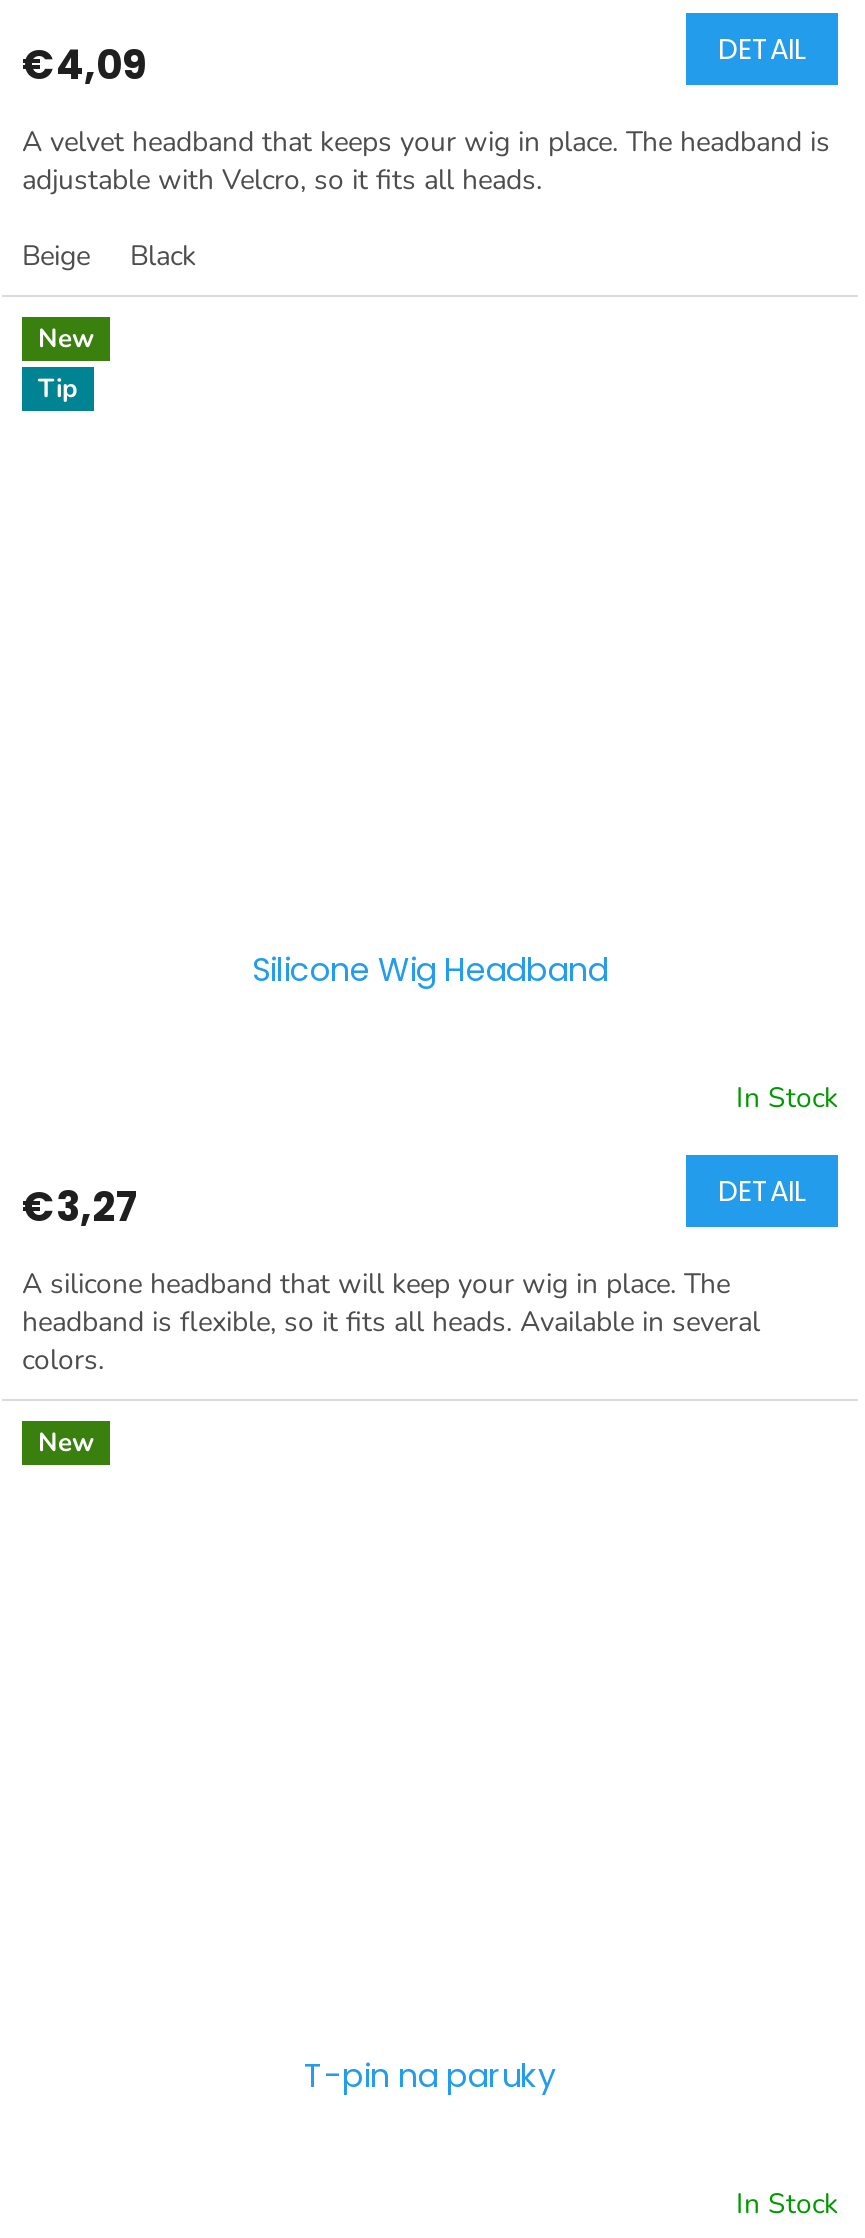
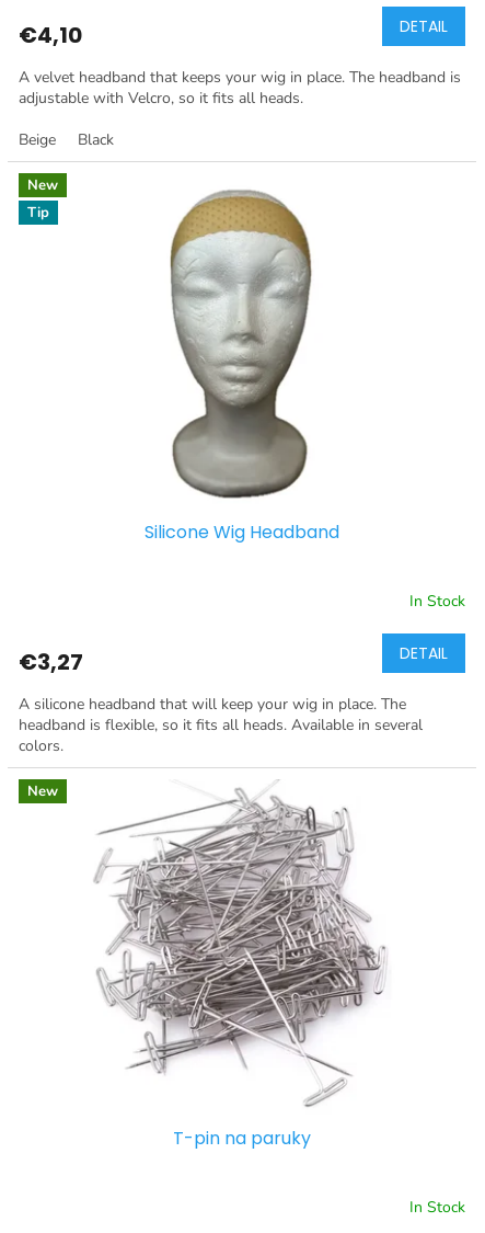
- €4,09
+ €4,10

+ [image]

+ [image]
